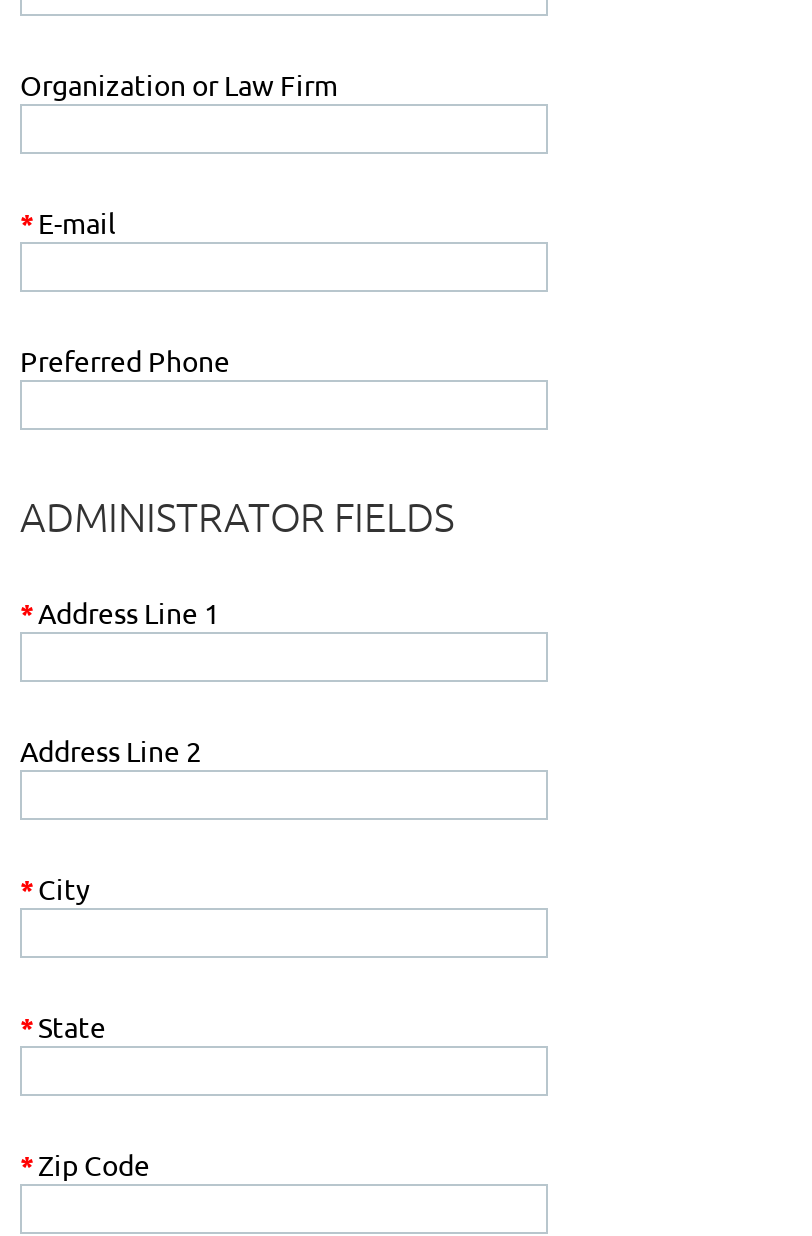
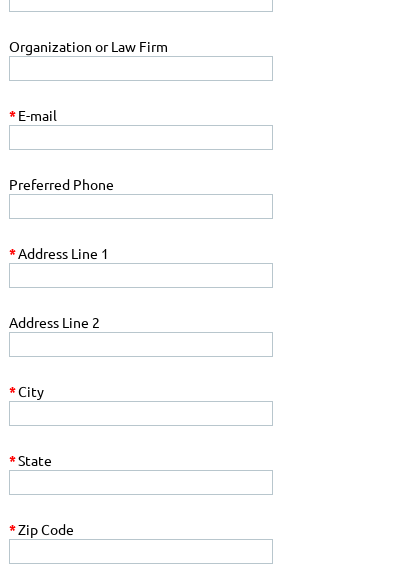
- ADMINISTRATOR FIELDS
